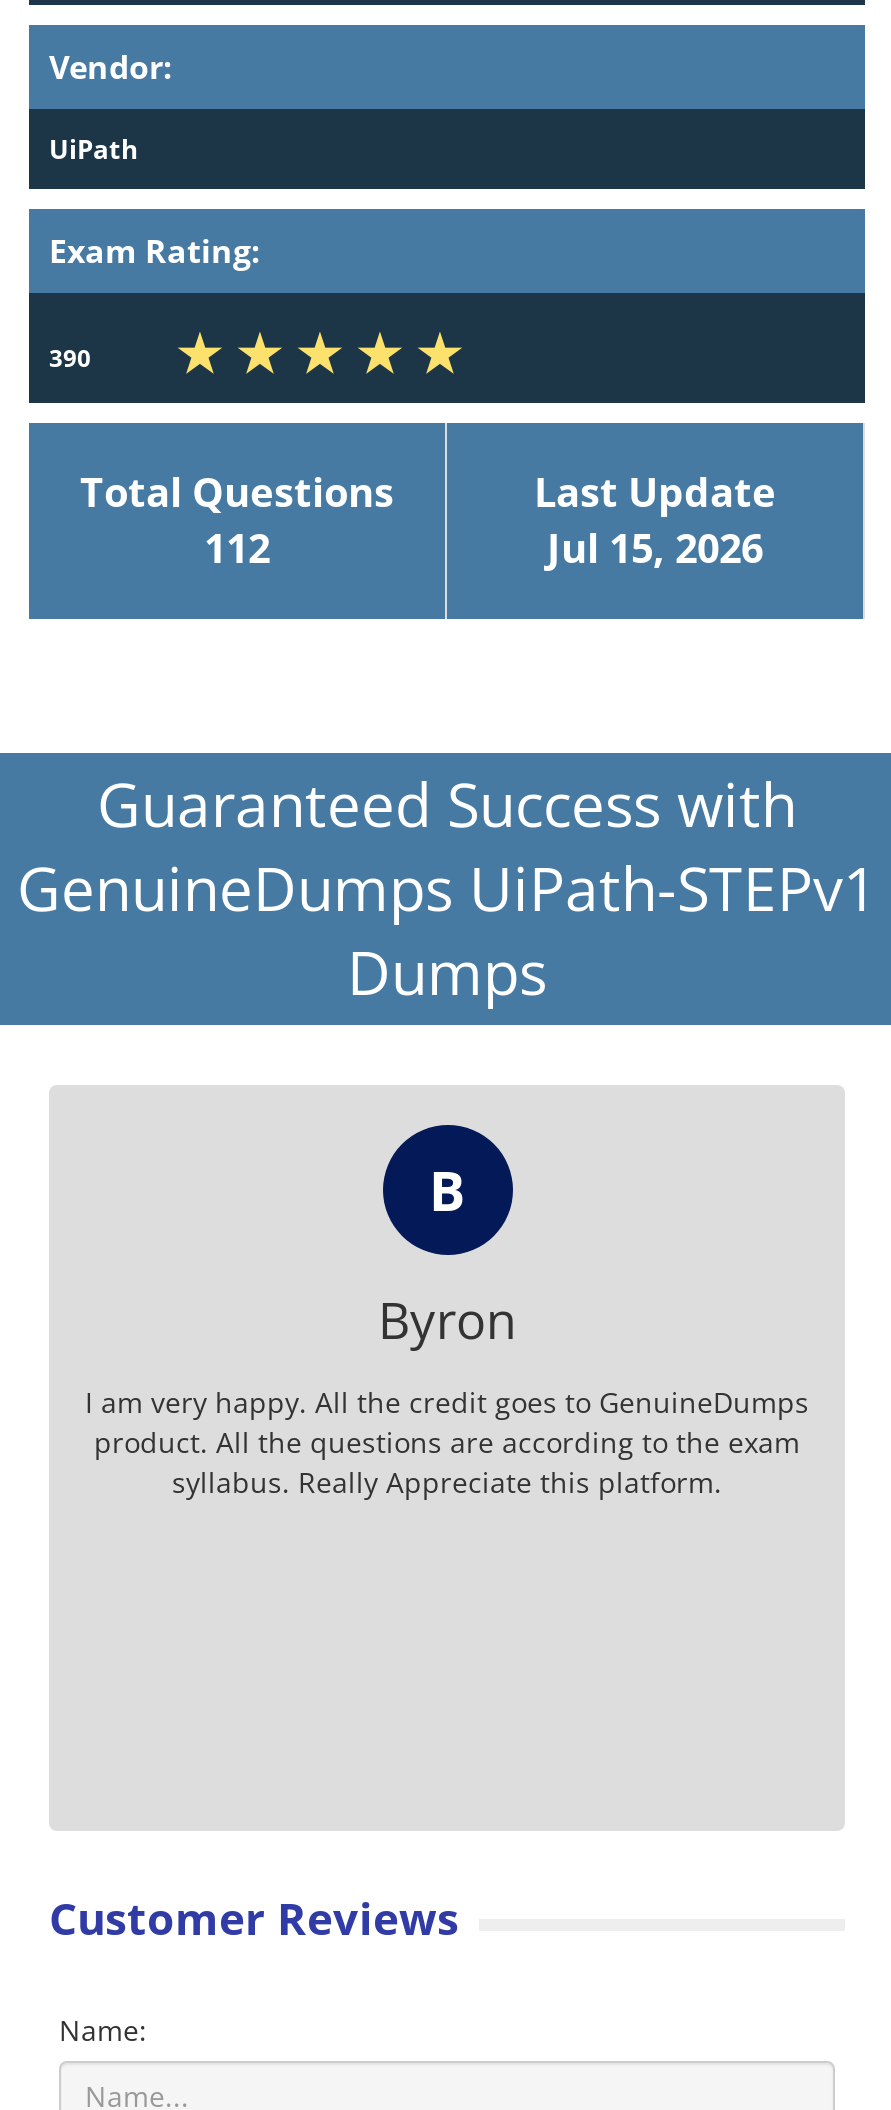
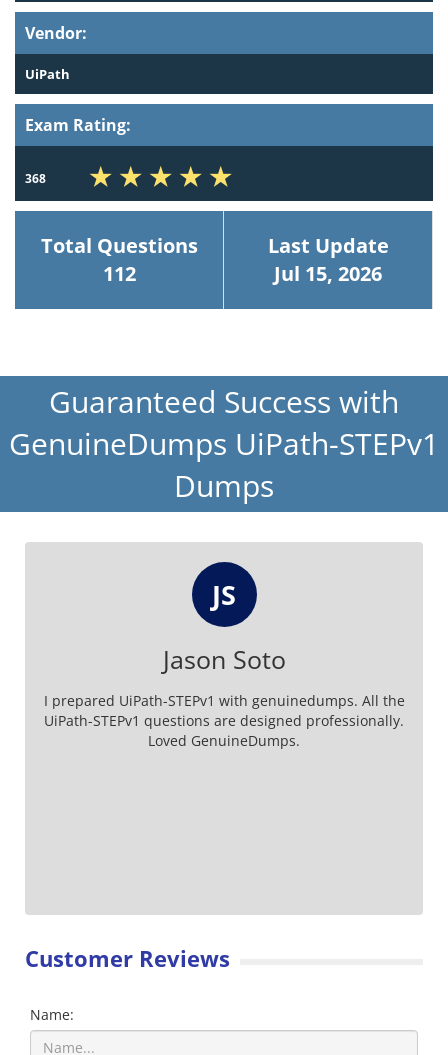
- 390
+ 368

- B
+ JS

- Byron
- I am very happy. All the credit goes to GenuineDumps
- product. All the questions are according to the exam
- syllabus. Really Appreciate this platform.
+ Jason Soto
+ I prepared UiPath-STEPv1 with genuinedumps. All the
+ UiPath-STEPv1 questions are designed professionally.
+ Loved GenuineDumps.
